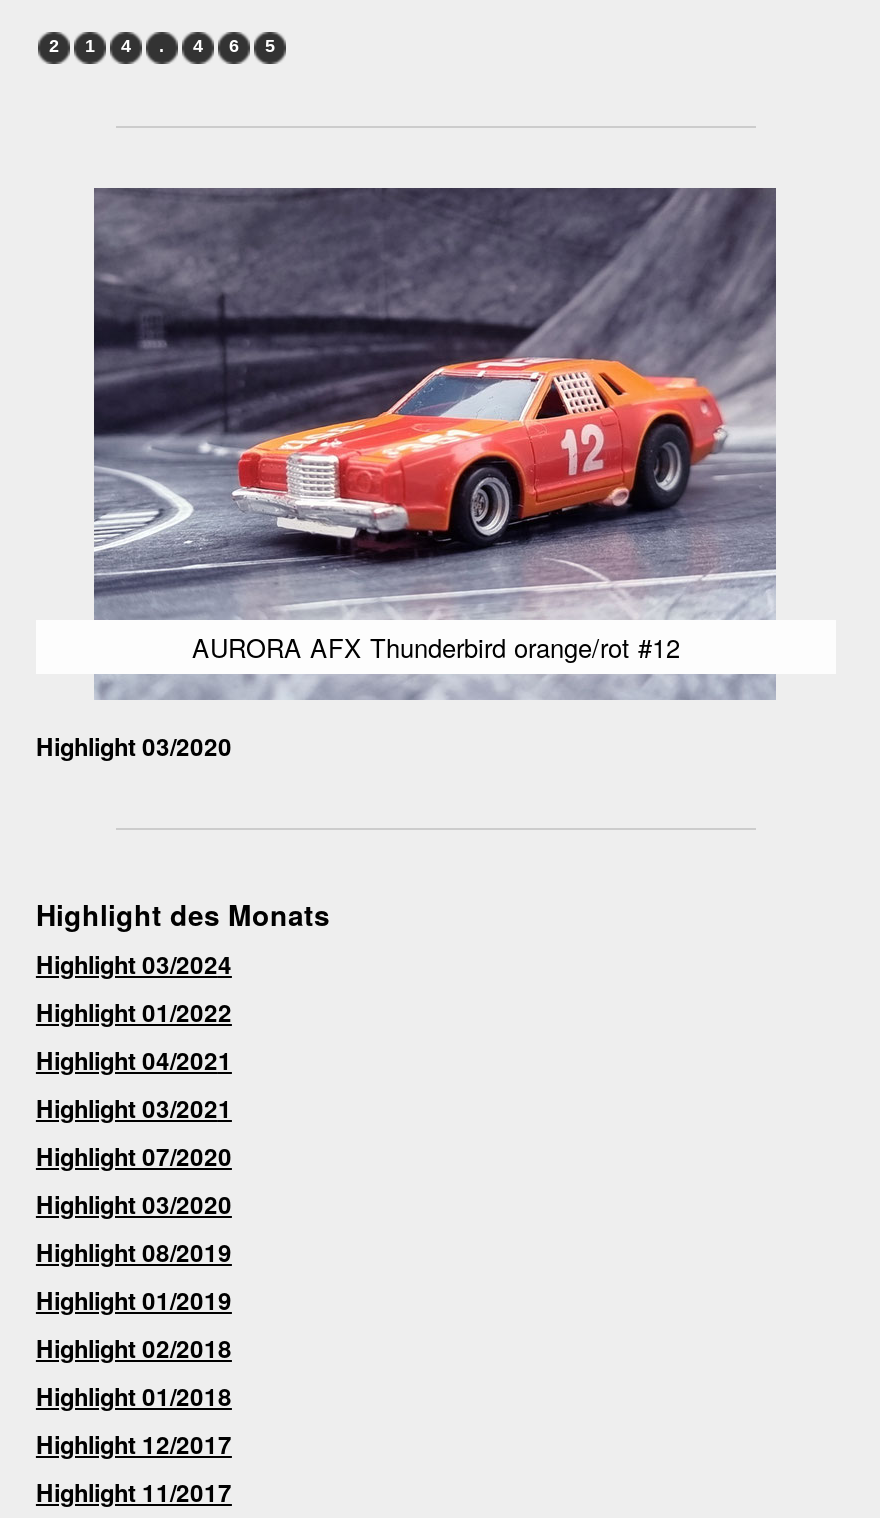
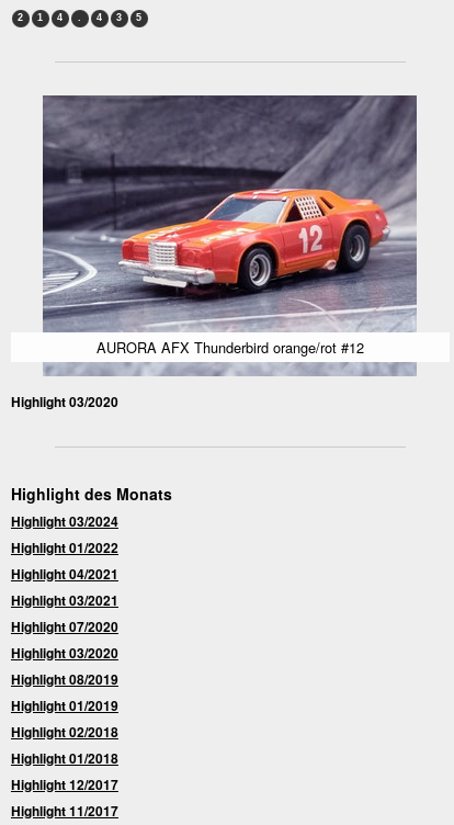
- 6
+ 3
